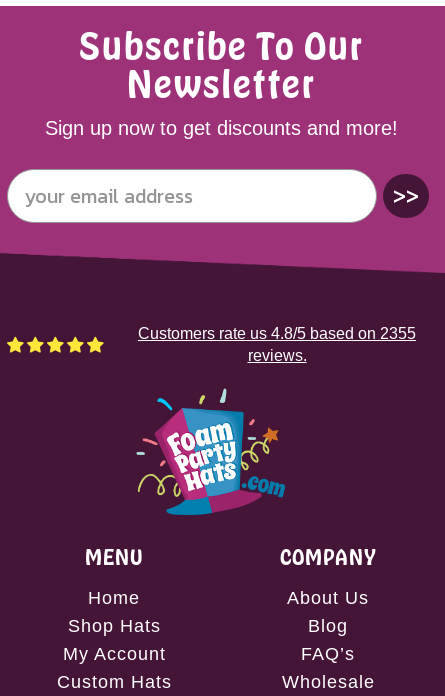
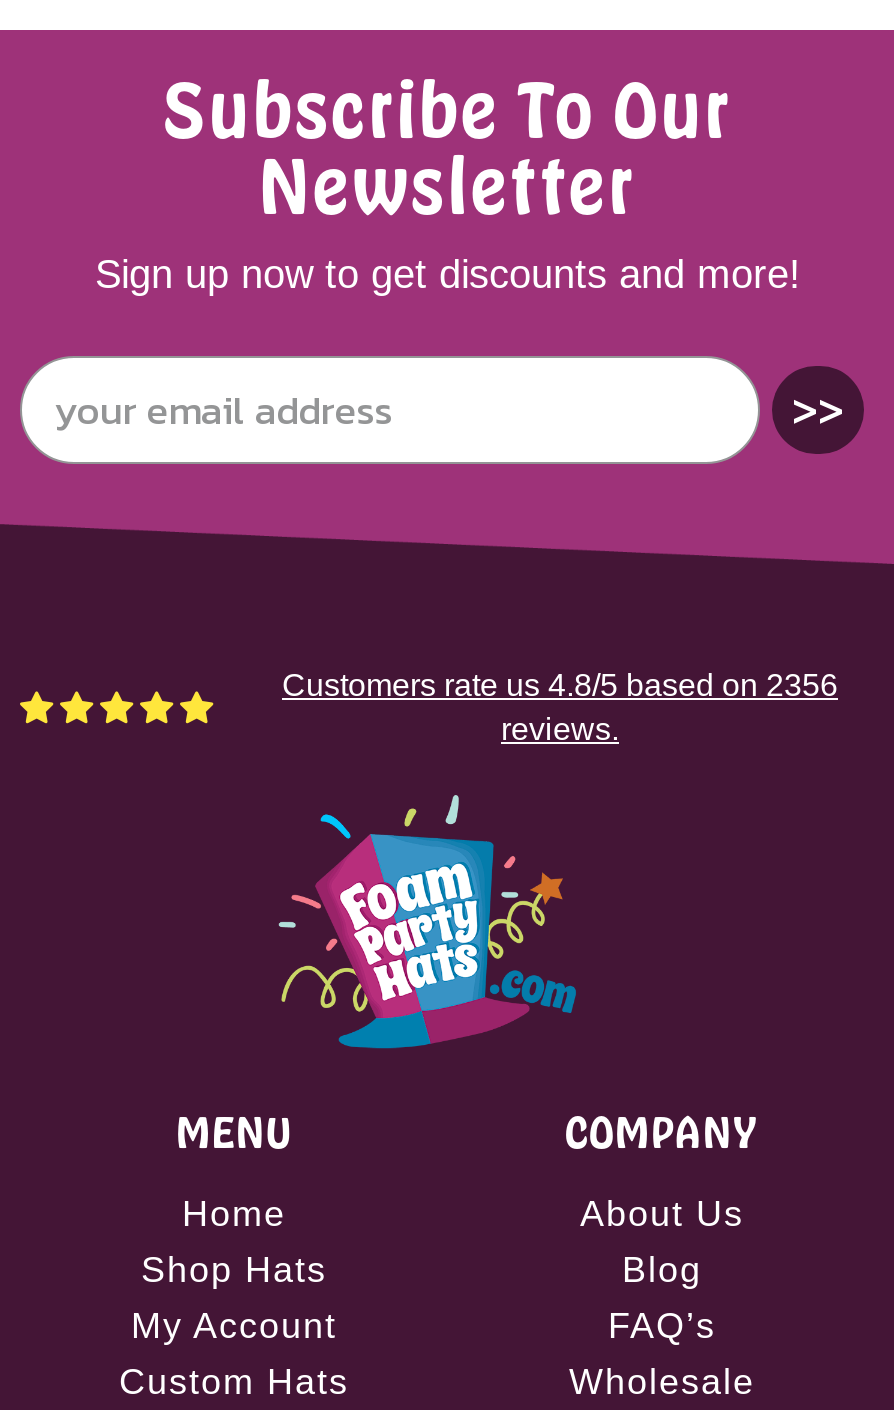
- Customers rate us 4.8/5 based on 2355
+ Customers rate us 4.8/5 based on 2356
